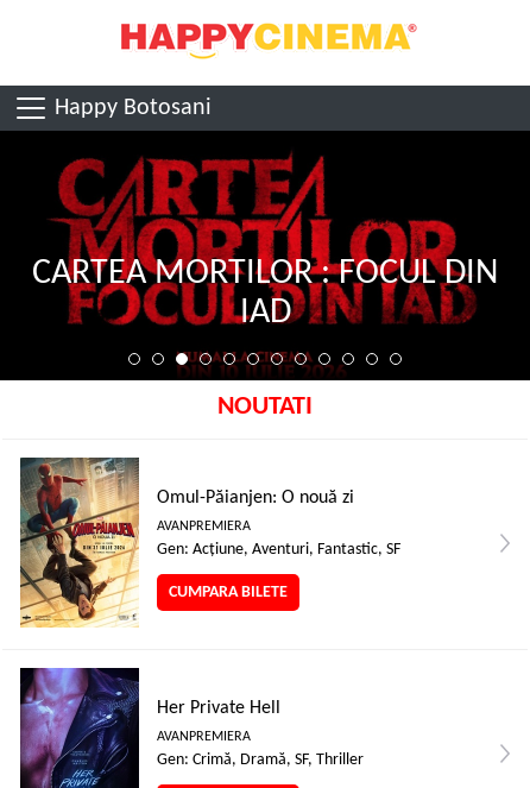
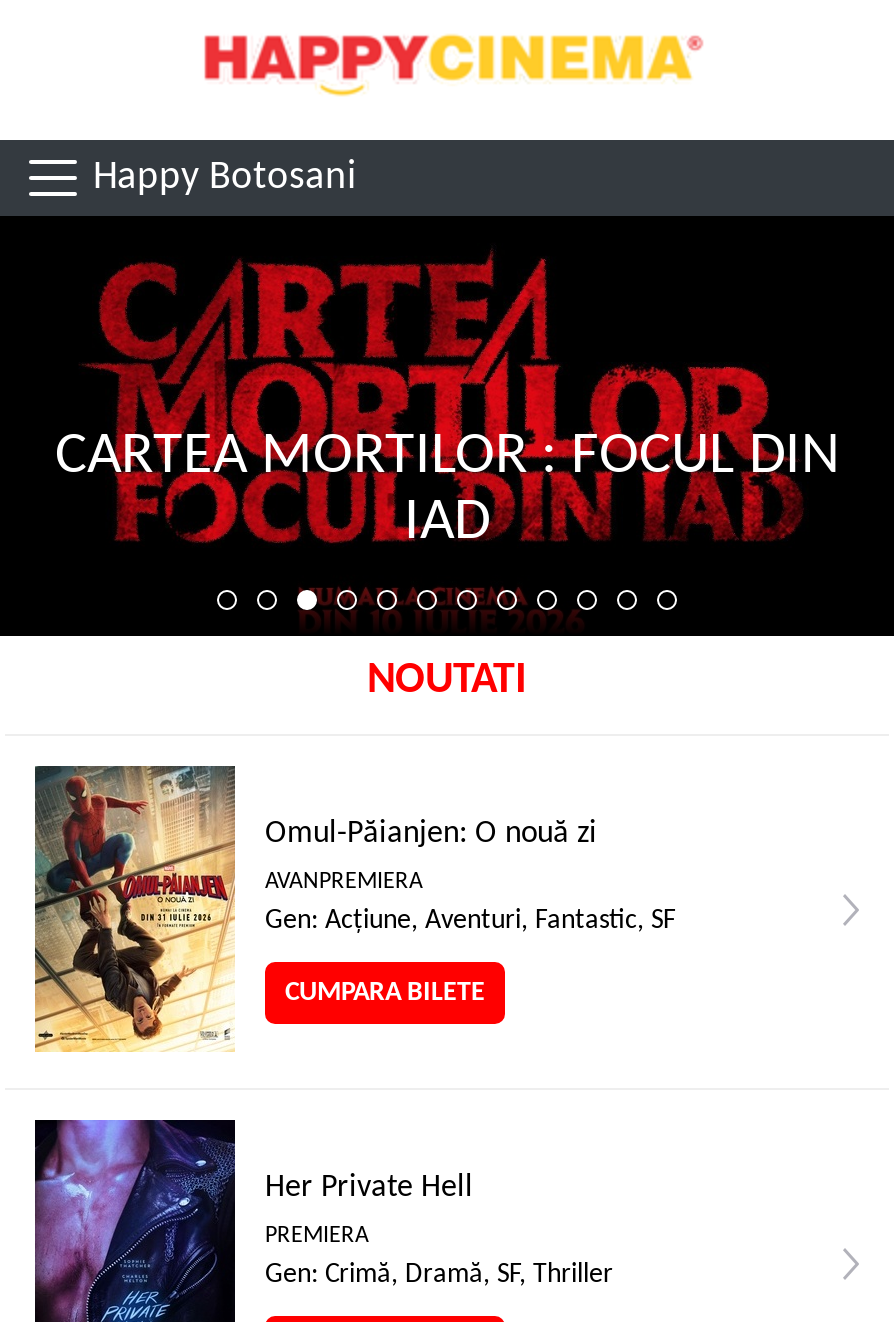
- AVANPREMIERA
+ PREMIERA
